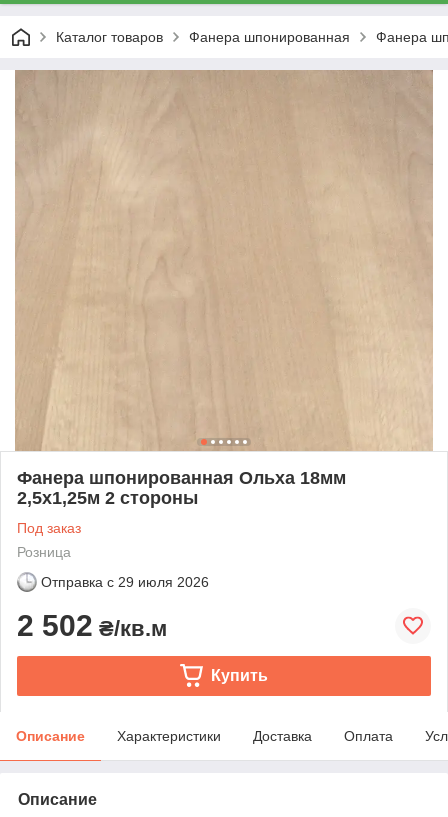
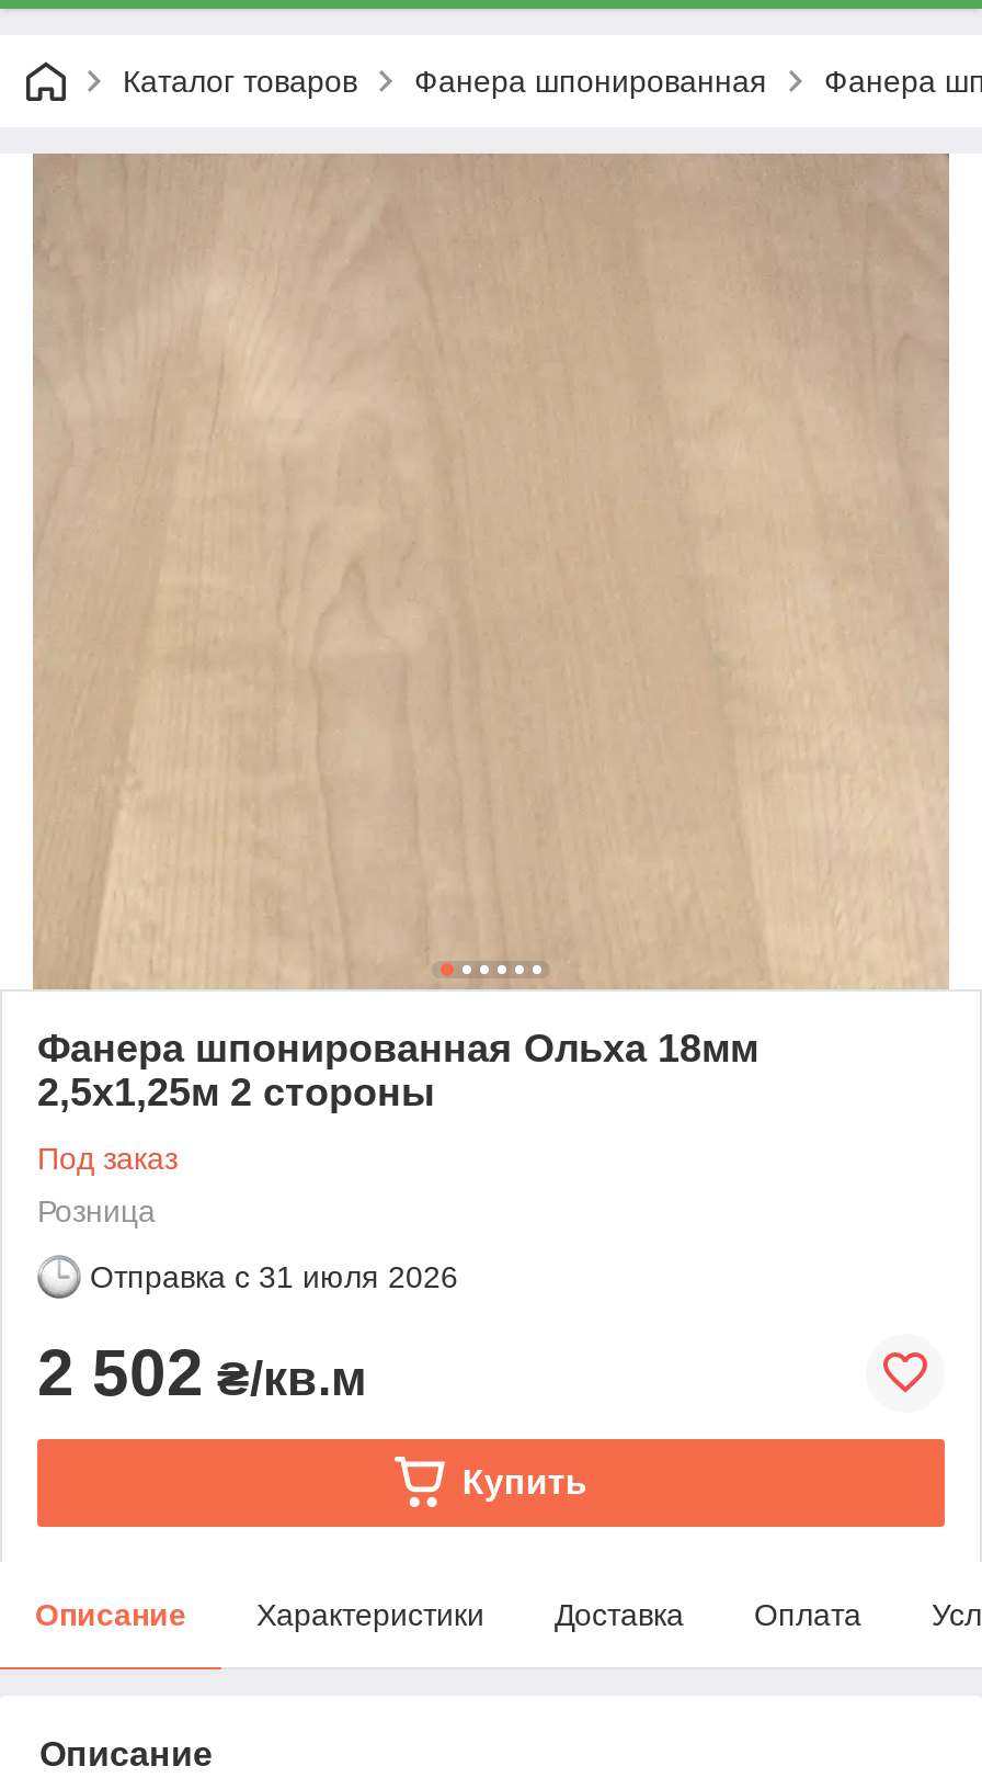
- Отправка с 29 июля 2026
+ Отправка с 31 июля 2026
